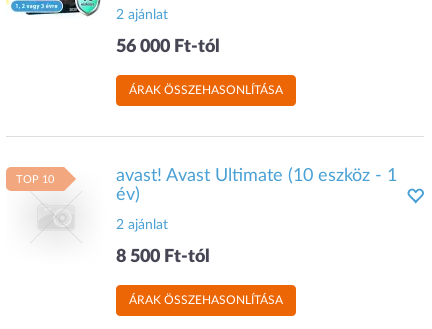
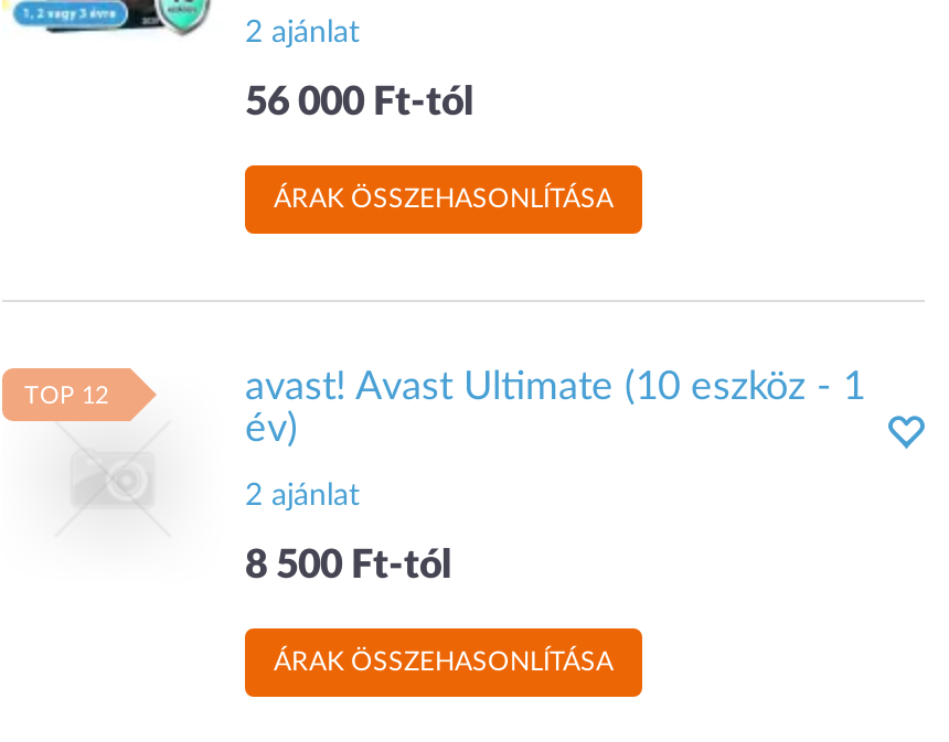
- TOP 10
+ TOP 12
